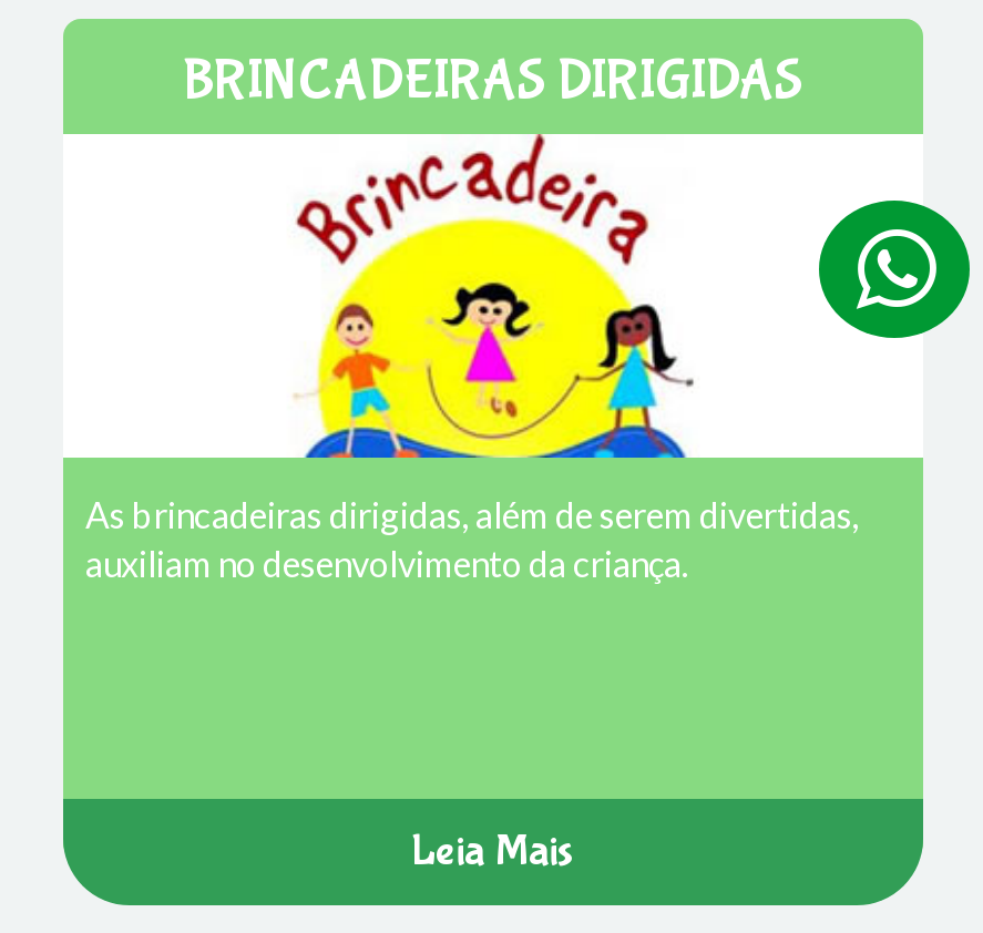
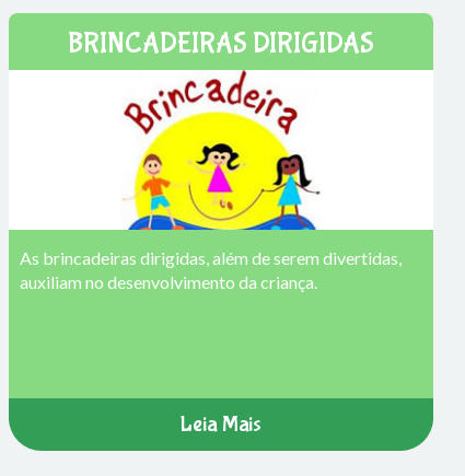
- [image]
